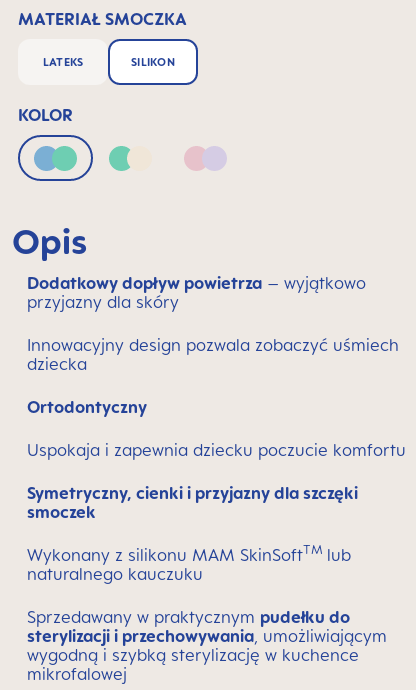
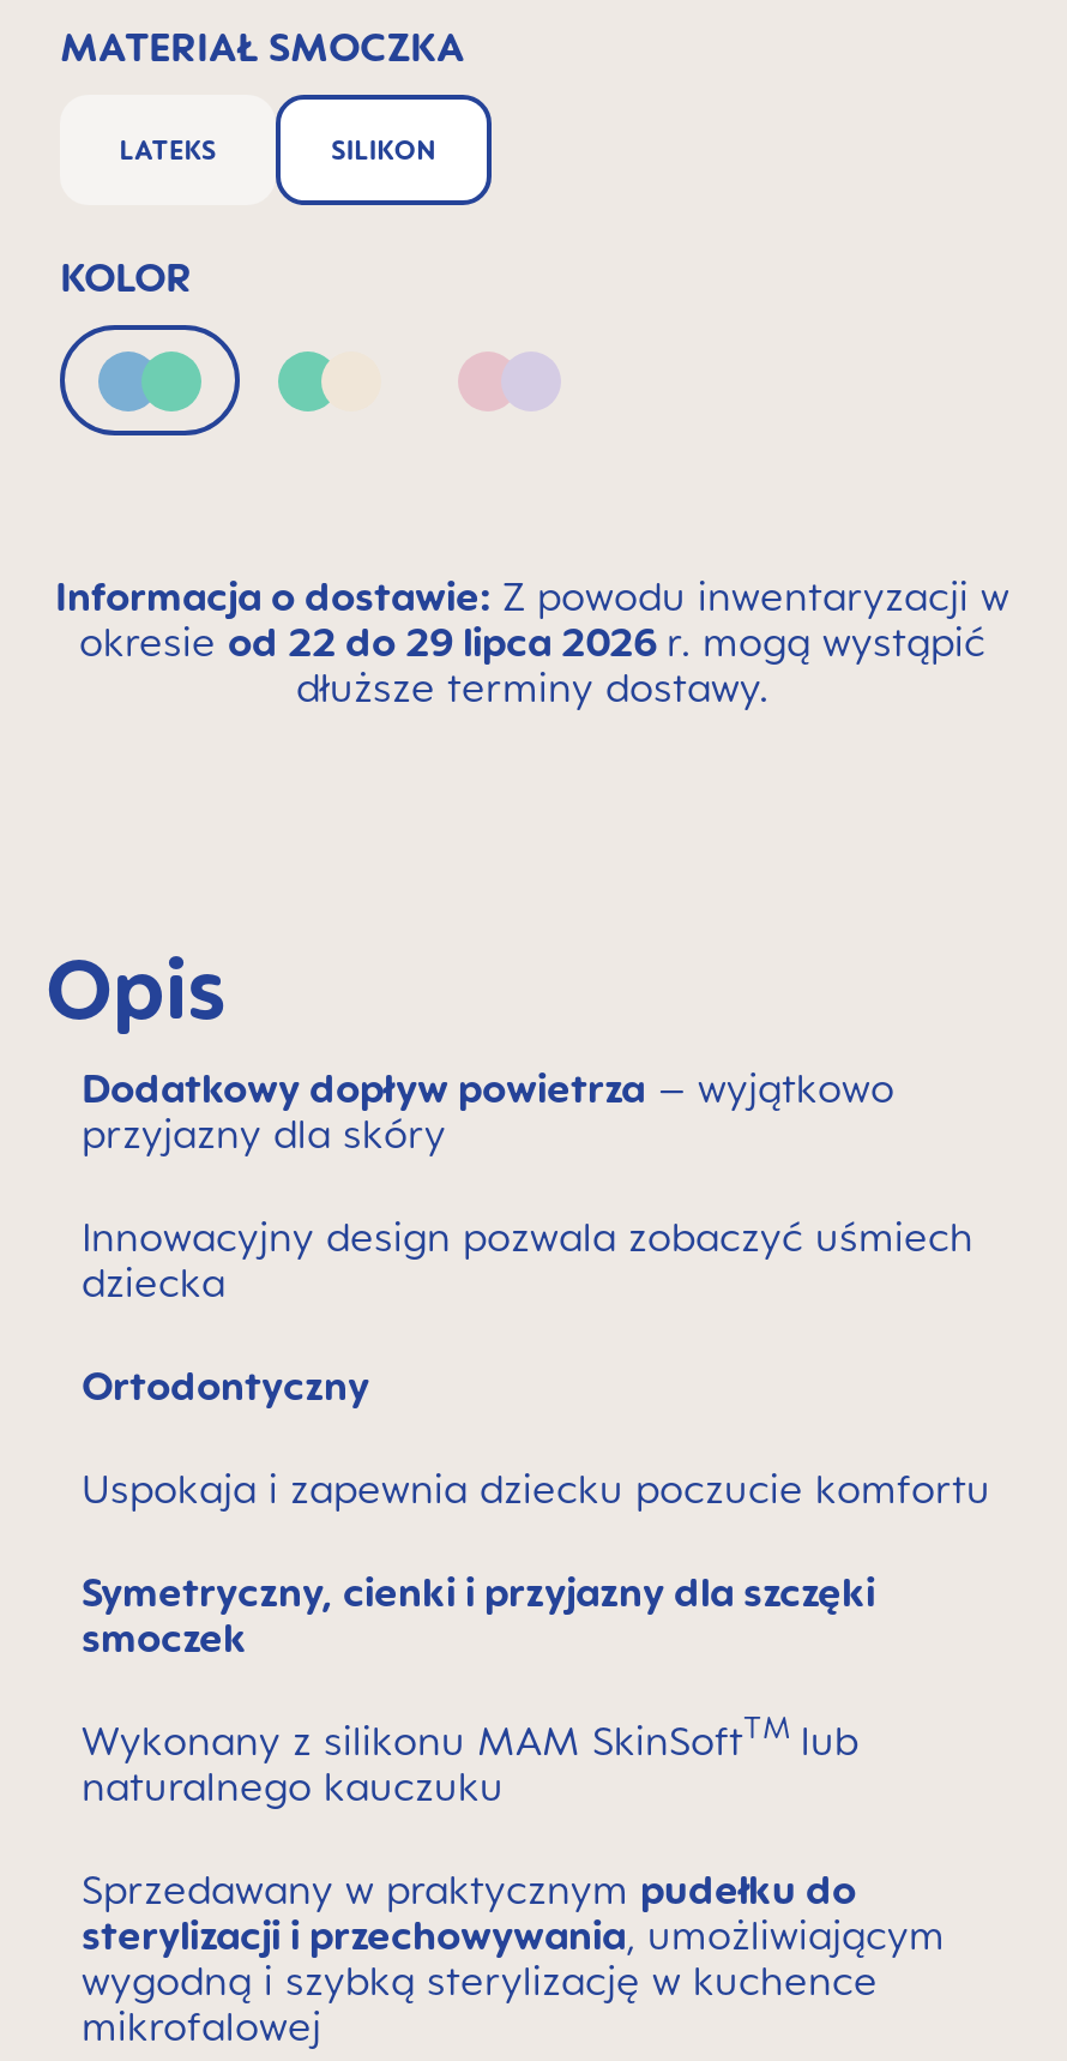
+ Informacja o dostawie: Z powodu inwentaryzacji w
+ okresie od 22 do 29 lipca 2026 r. mogą wystąpić
+ dłuższe terminy dostawy.
